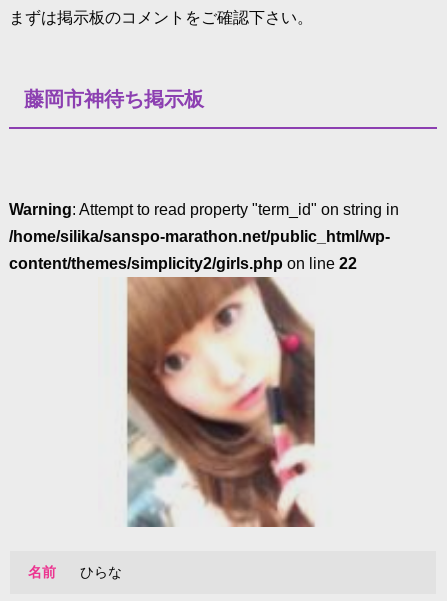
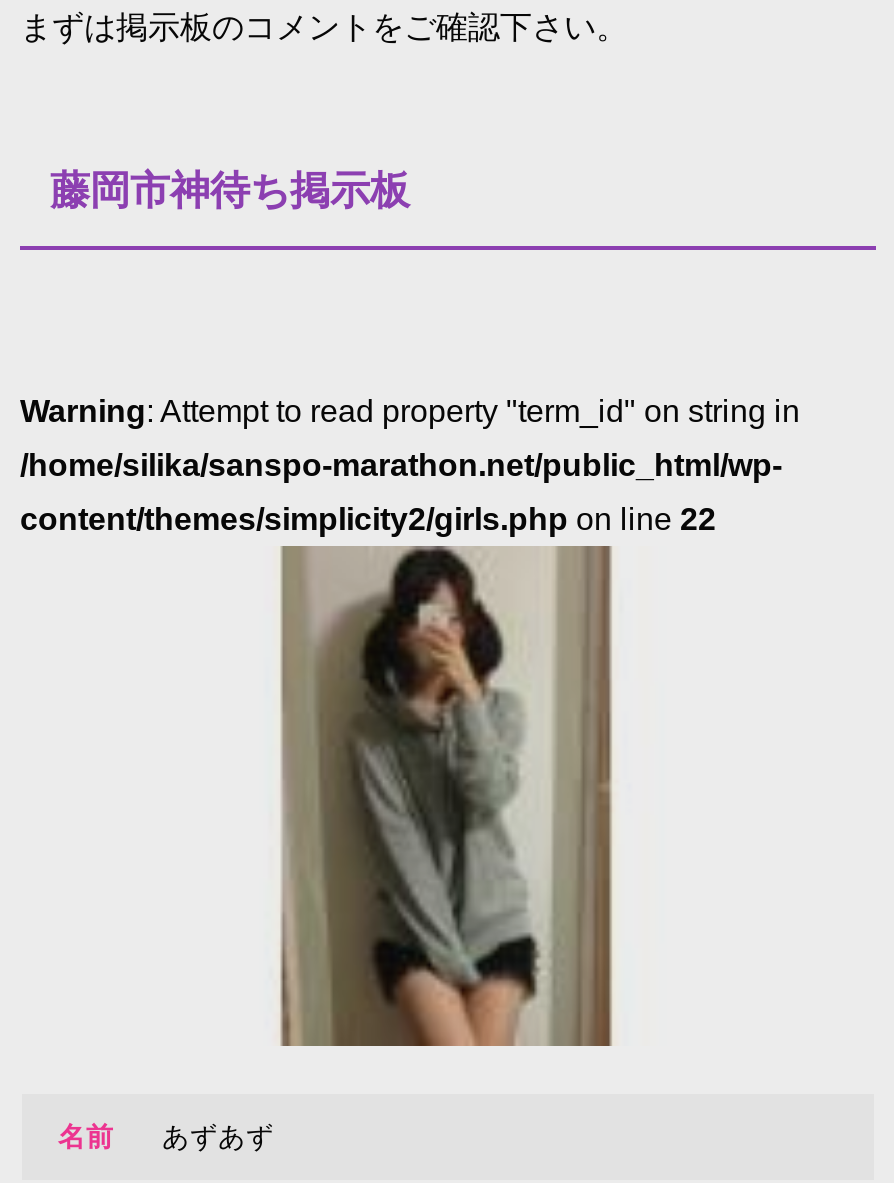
- [image]
- ひらな
+ [image]
+ あずあず
